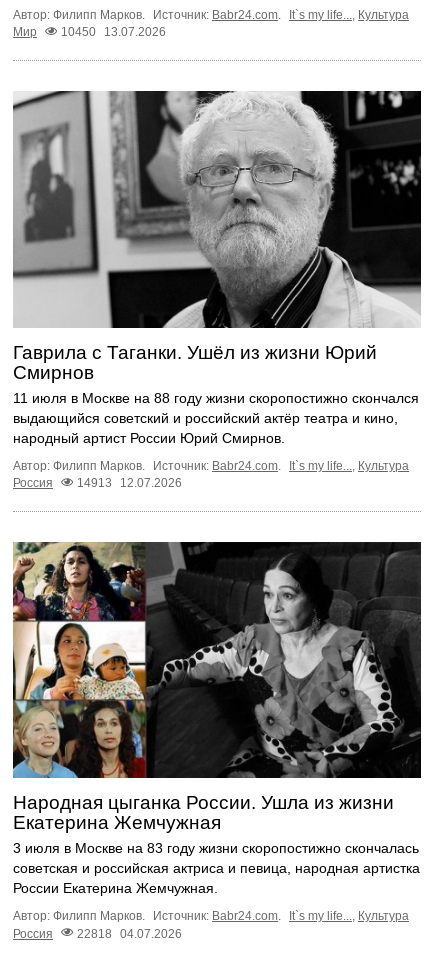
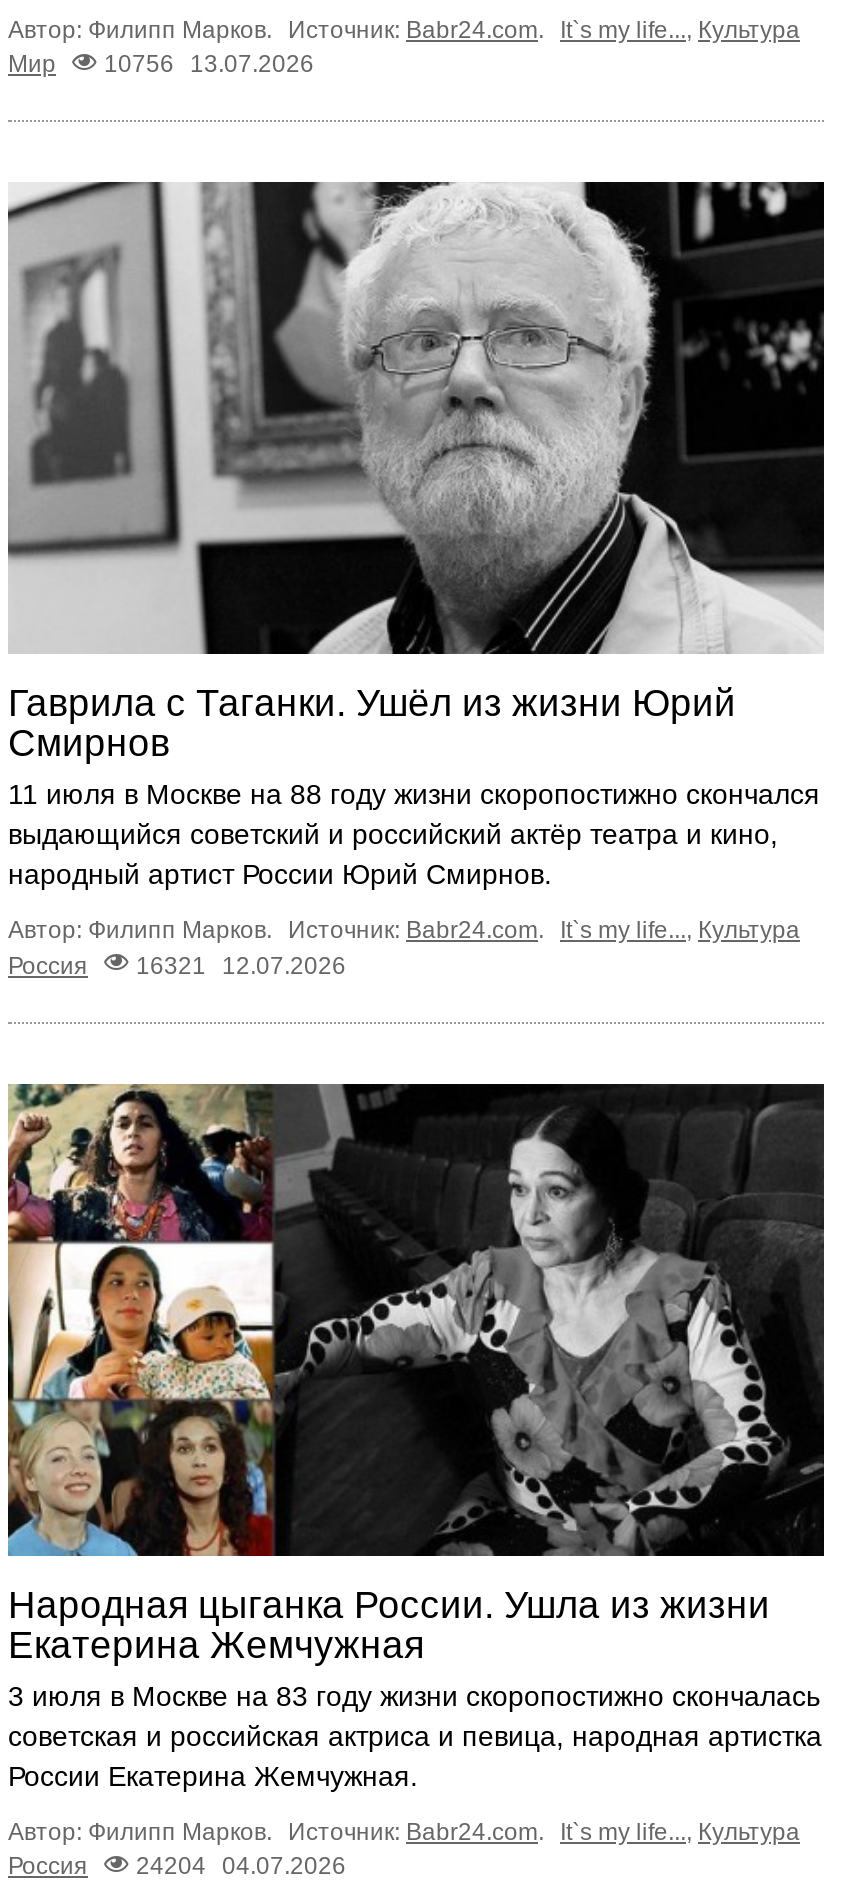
- Мир 10450 13.07.2026
+ Мир 10756 13.07.2026

- Россия 14913 12.07.2026
+ Россия 16321 12.07.2026

- Россия 22818 04.07.2026
+ Россия 24204 04.07.2026
